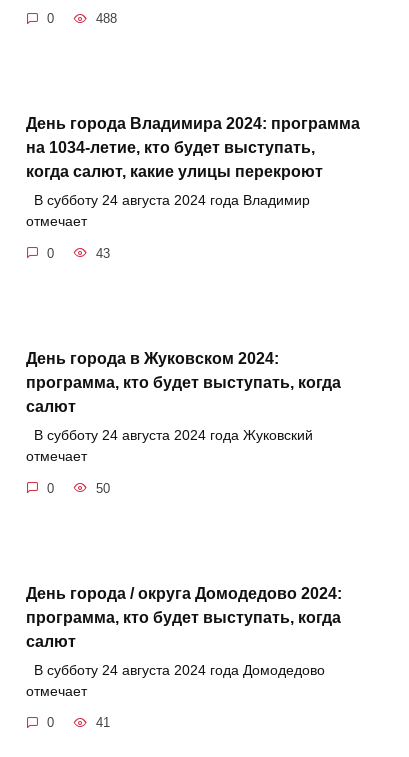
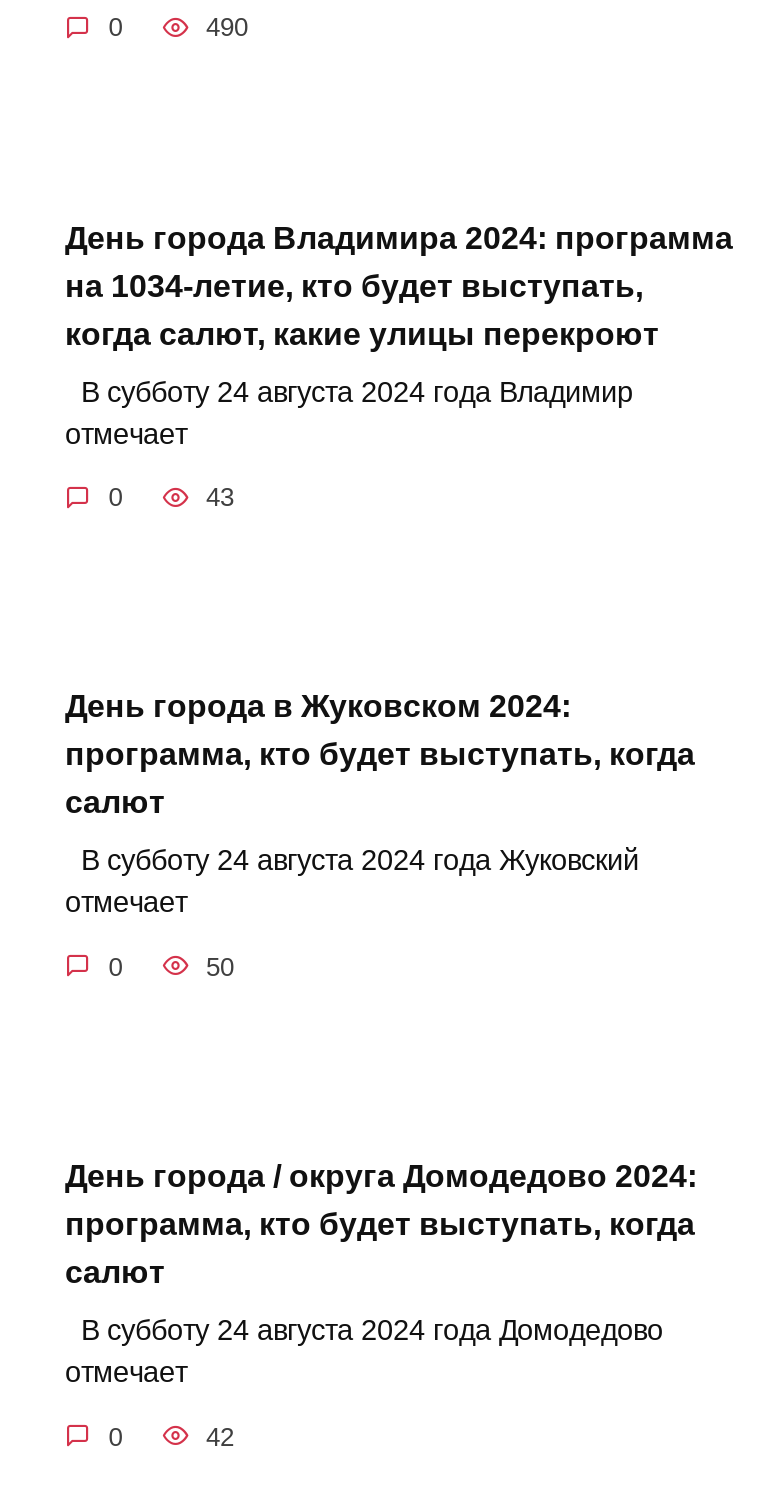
- 488
+ 490

- 41
+ 42
